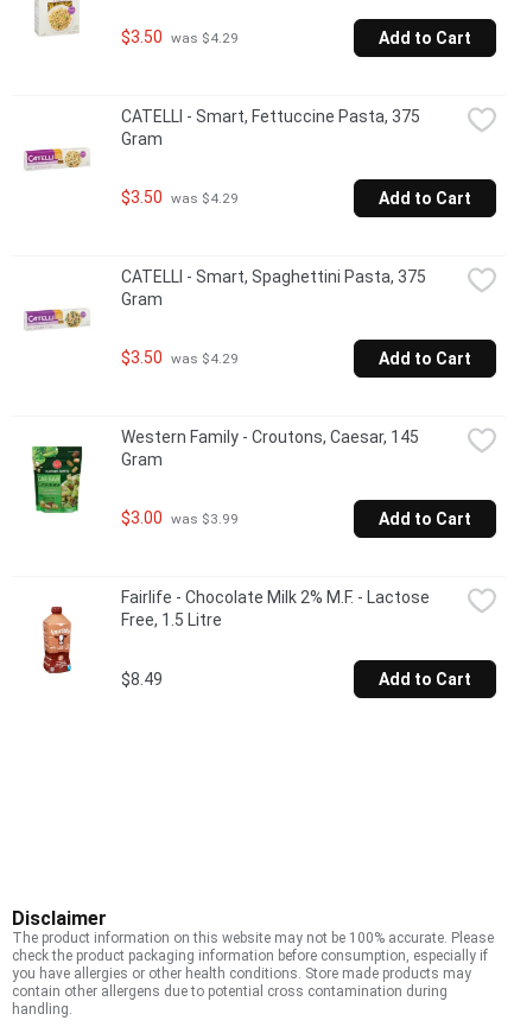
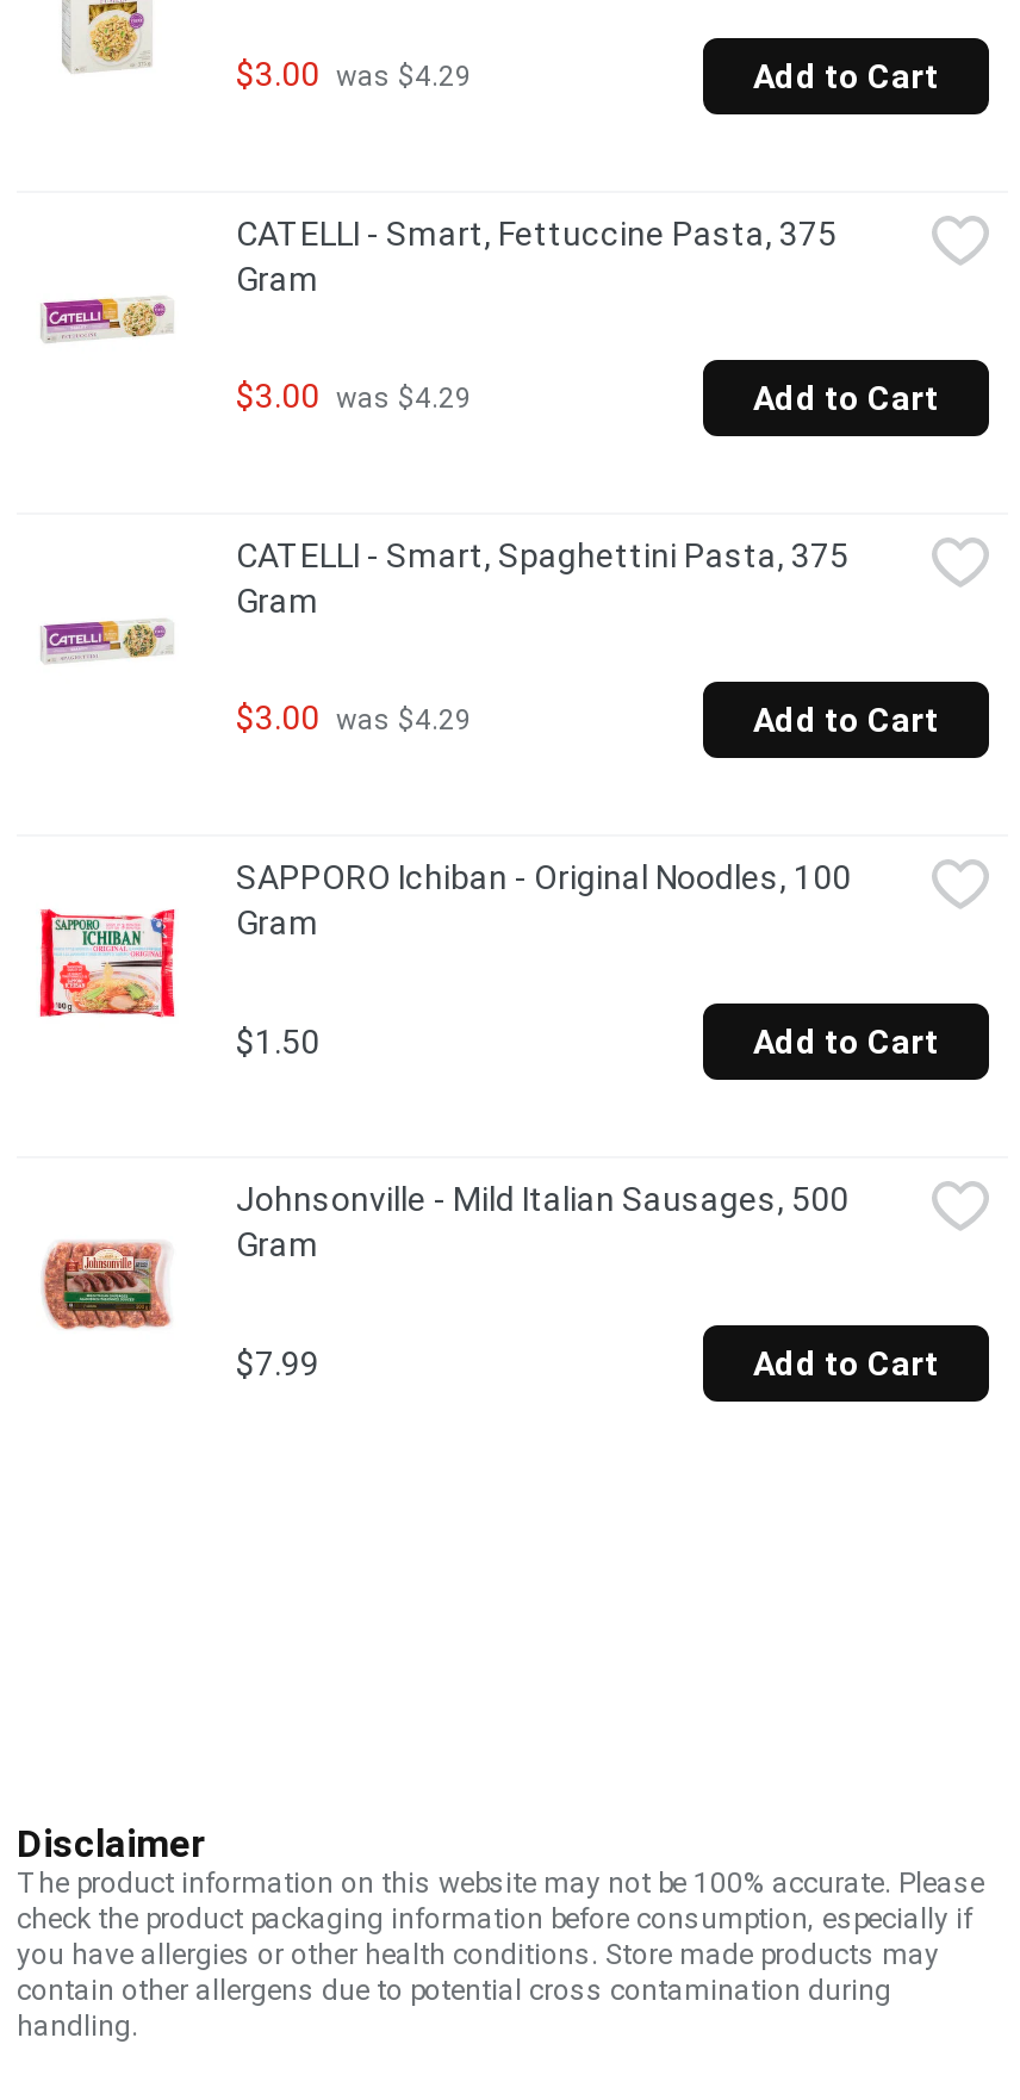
- $3.50 was $4.29
+ $3.00 was $4.29

- $3.50 was $4.29
+ $3.00 was $4.29

- $3.50 was $4.29
+ $3.00 was $4.29

- [image]
- Western Family - Croutons, Caesar, 145
+ [image]
+ SAPPORO Ichiban - Original Noodles, 100

- $3.00 was $3.99
+ $1.50

- [image]
- Fairlife - Chocolate Milk 2% M.F. - Lactose
- Free, 1.5 Litre
+ [image]
+ Johnsonville - Mild Italian Sausages, 500
+ Gram

- $8.49
+ $7.99
